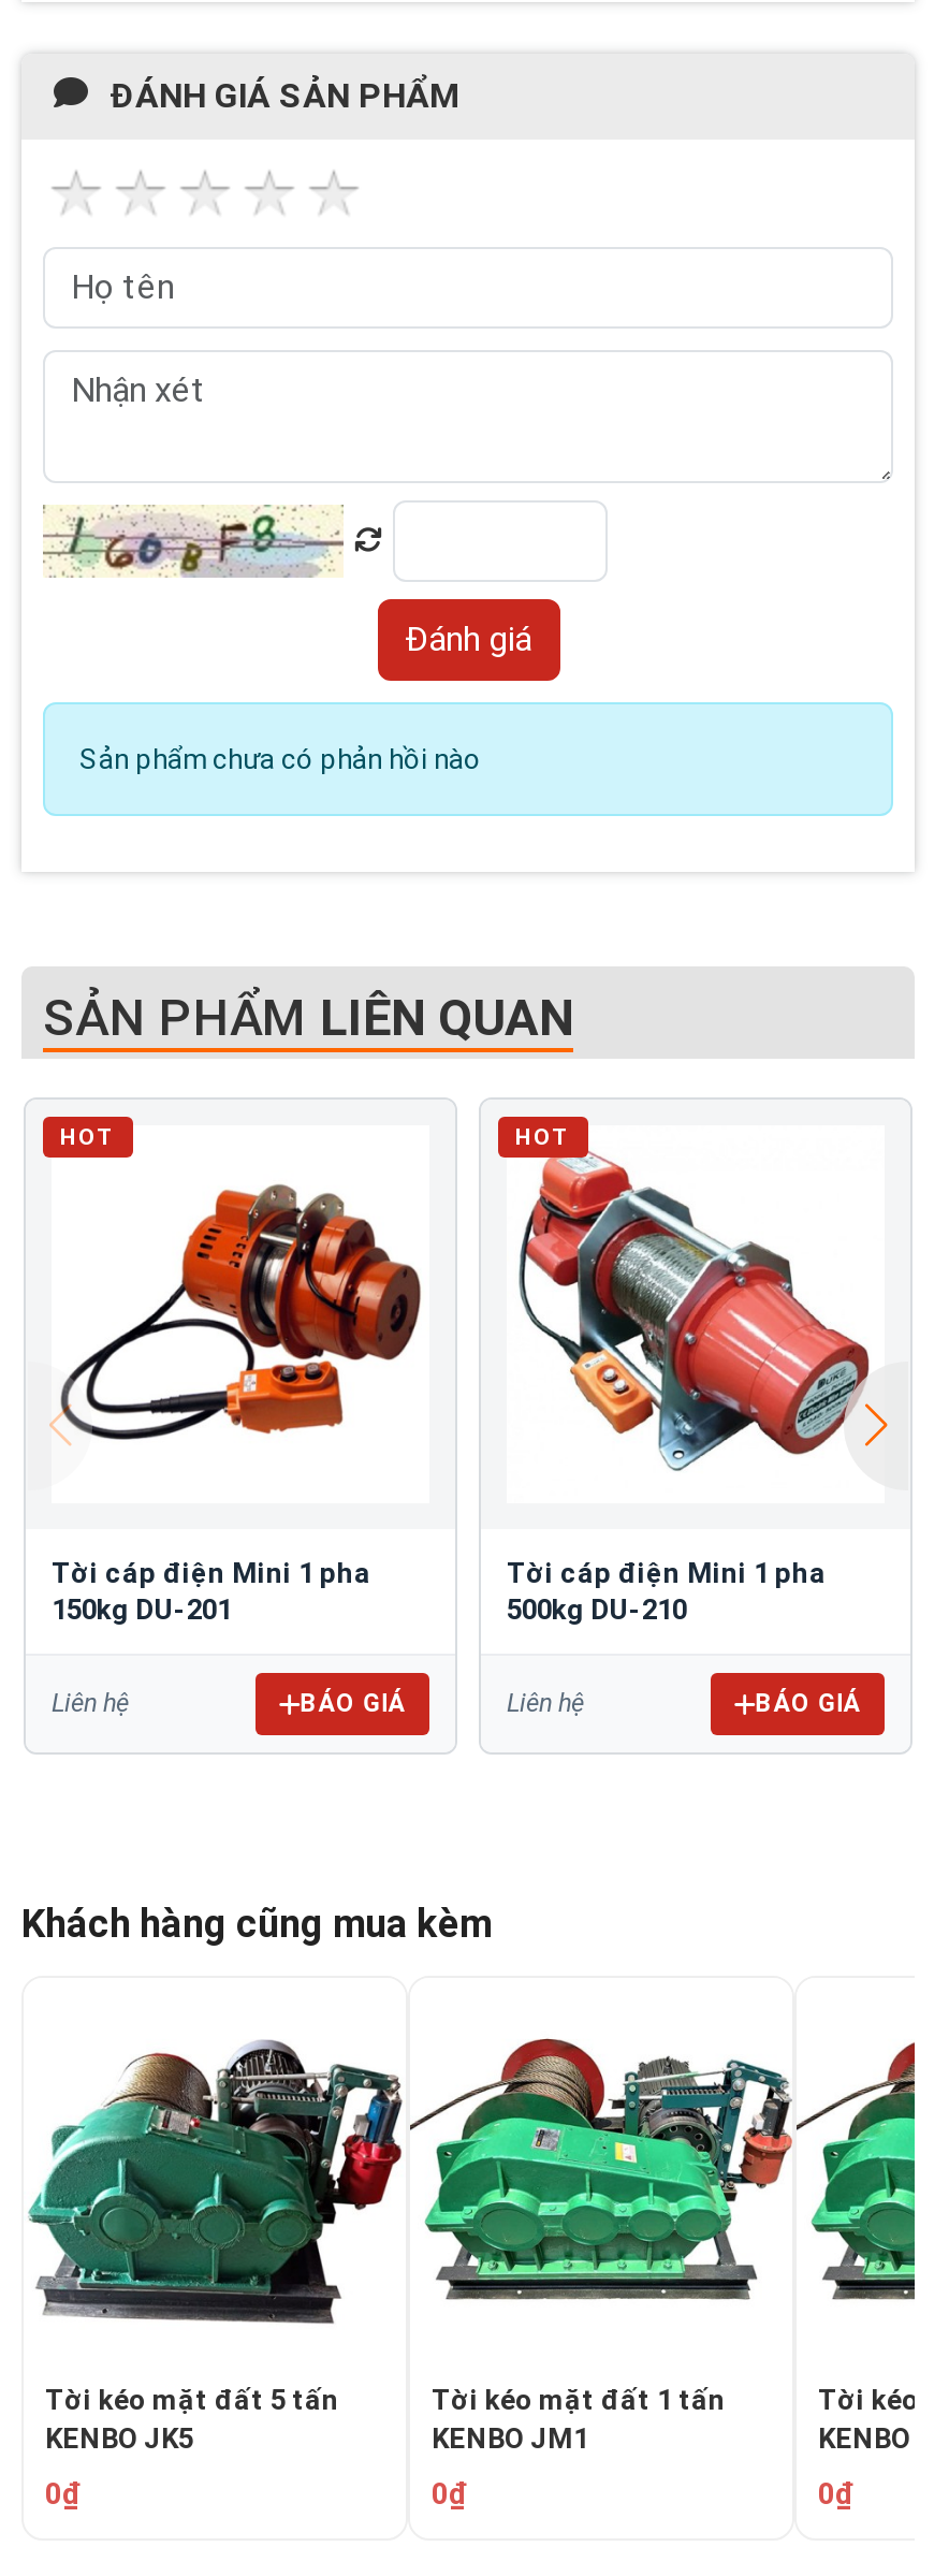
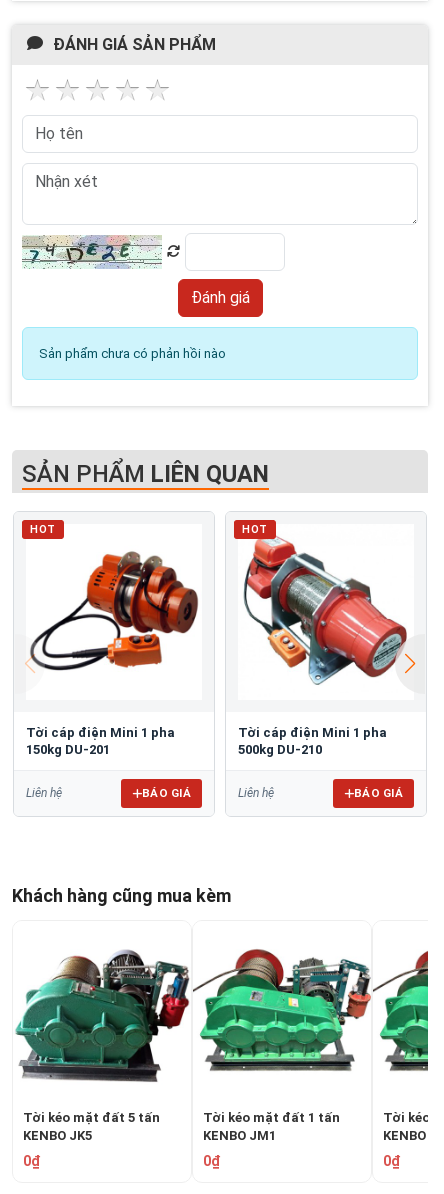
- [image]
+ [image]
